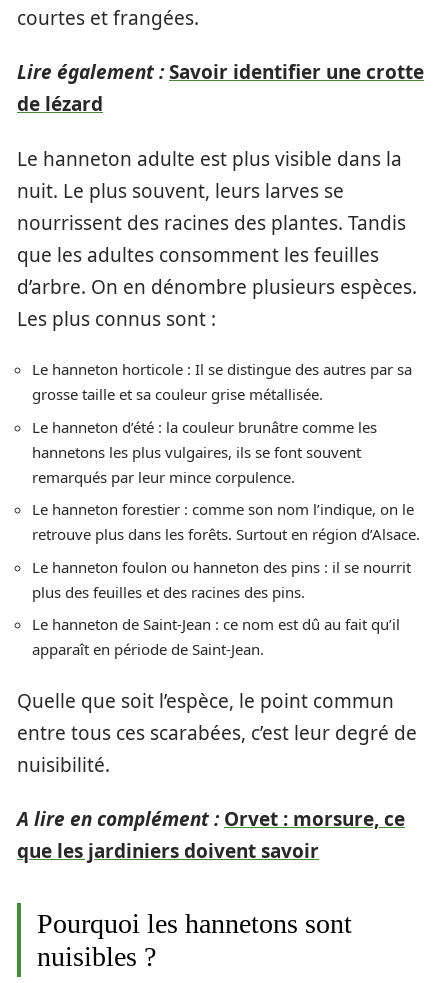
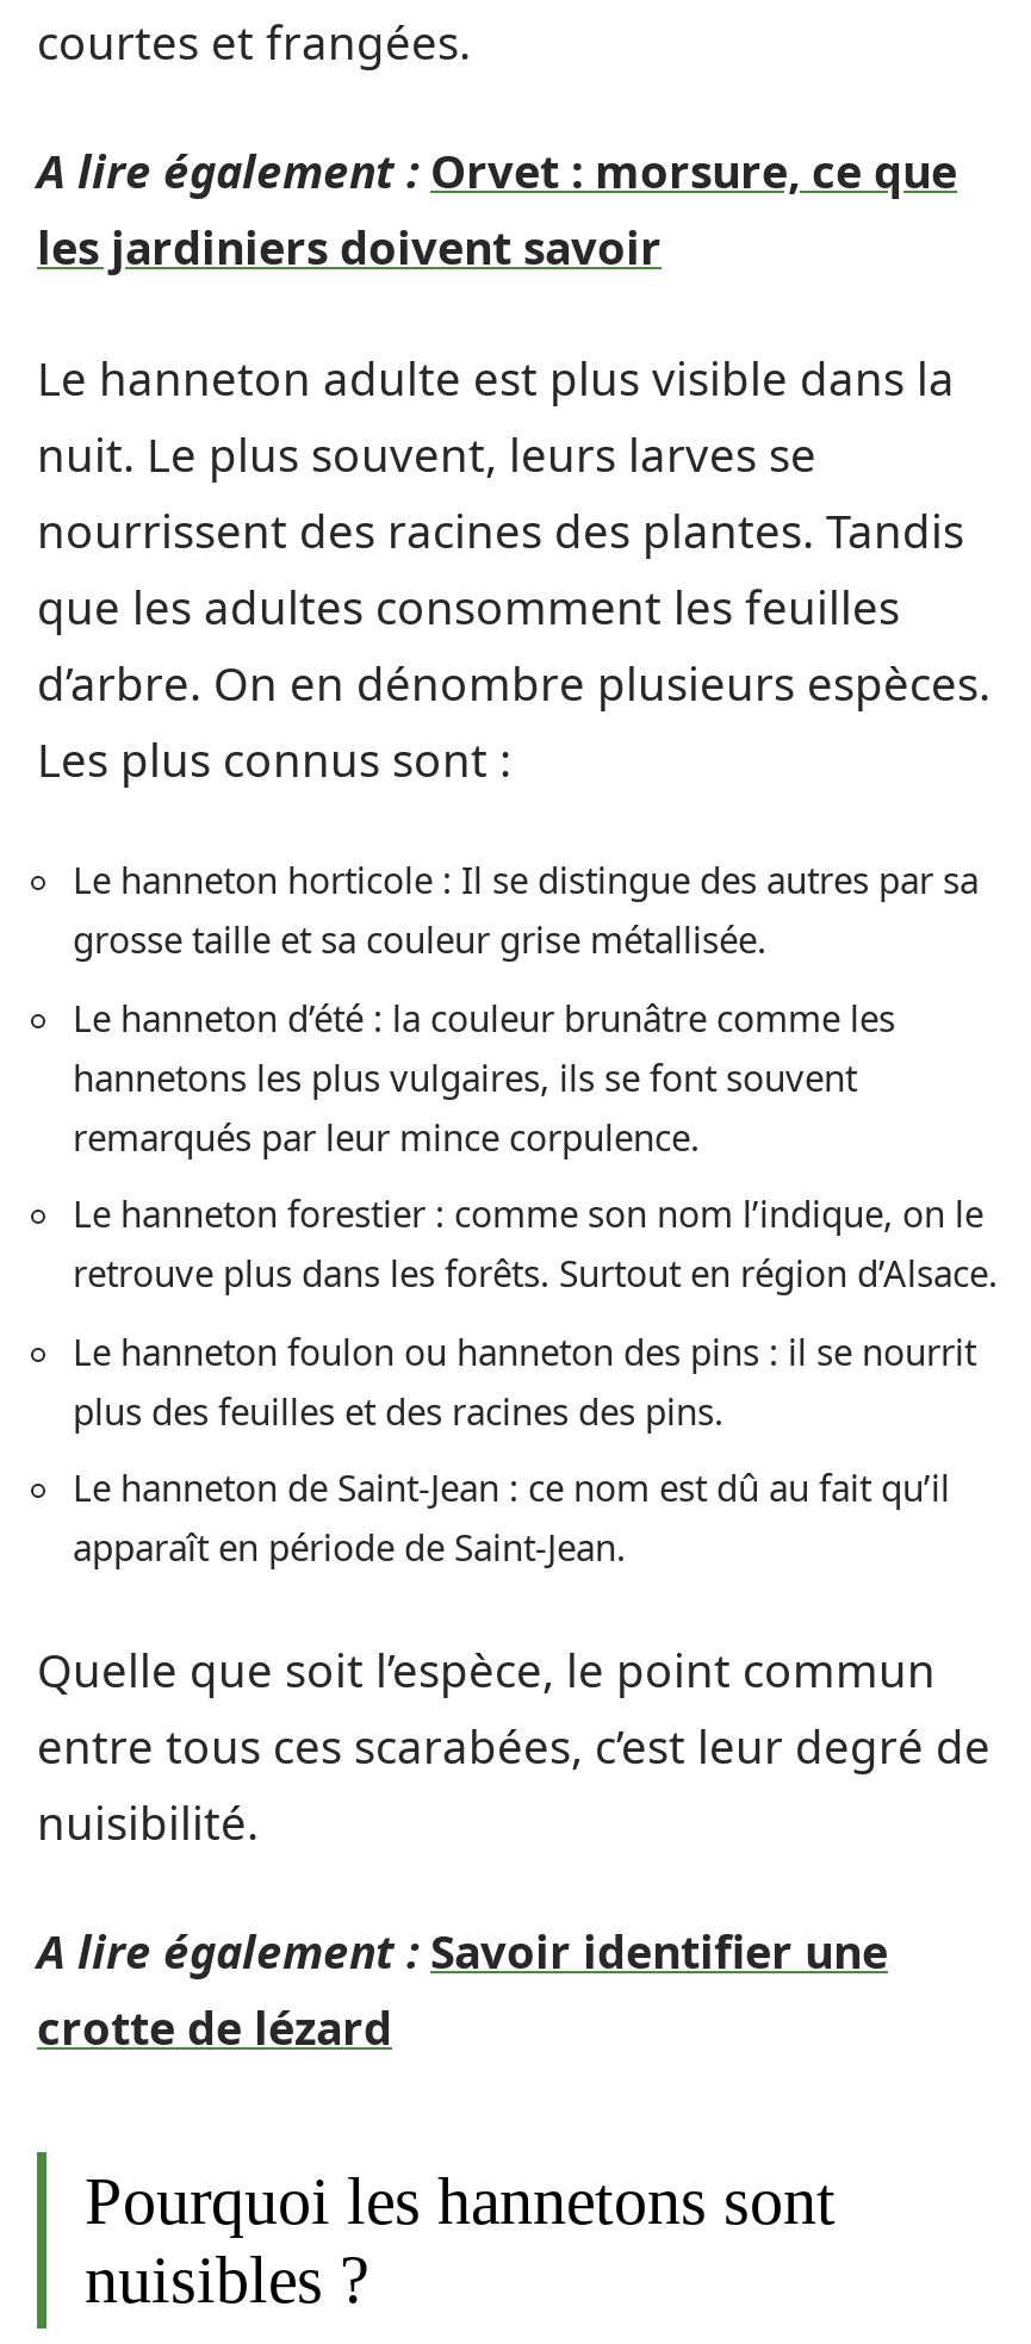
- Lire également : Savoir identifier une crotte
- de lézard
+ A lire également : Orvet : morsure, ce que
+ les jardiniers doivent savoir

- A lire en complément : Orvet : morsure, ce
- que les jardiniers doivent savoir
+ A lire également : Savoir identifier une
+ crotte de lézard
